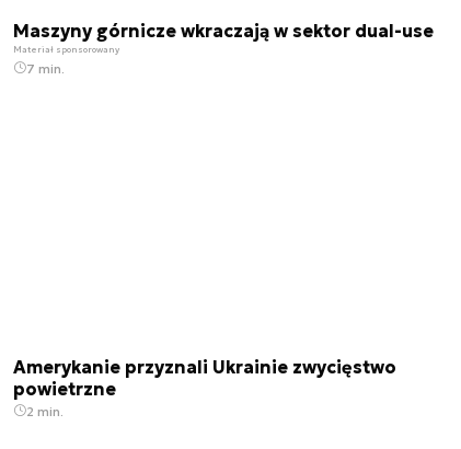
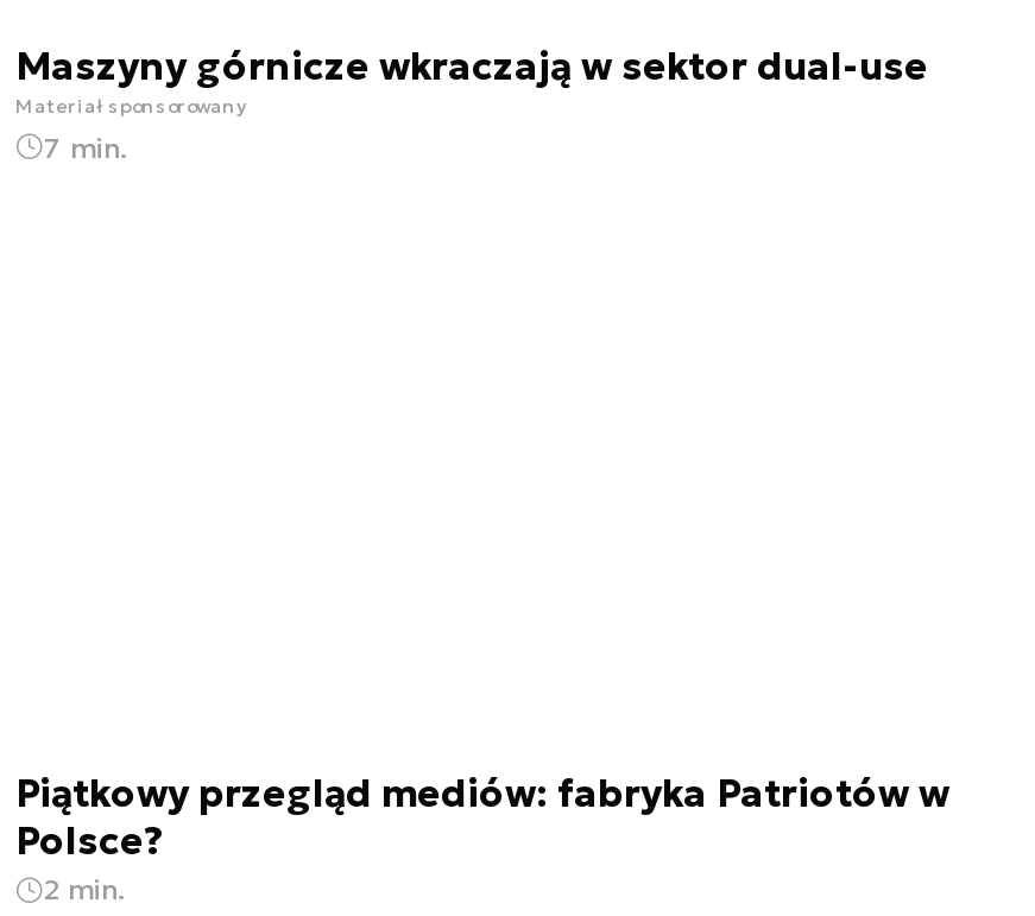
- Amerykanie przyznali Ukrainie zwycięstwo
- powietrzne
+ Piątkowy przegląd mediów: fabryka Patriotów w
+ Polsce?
